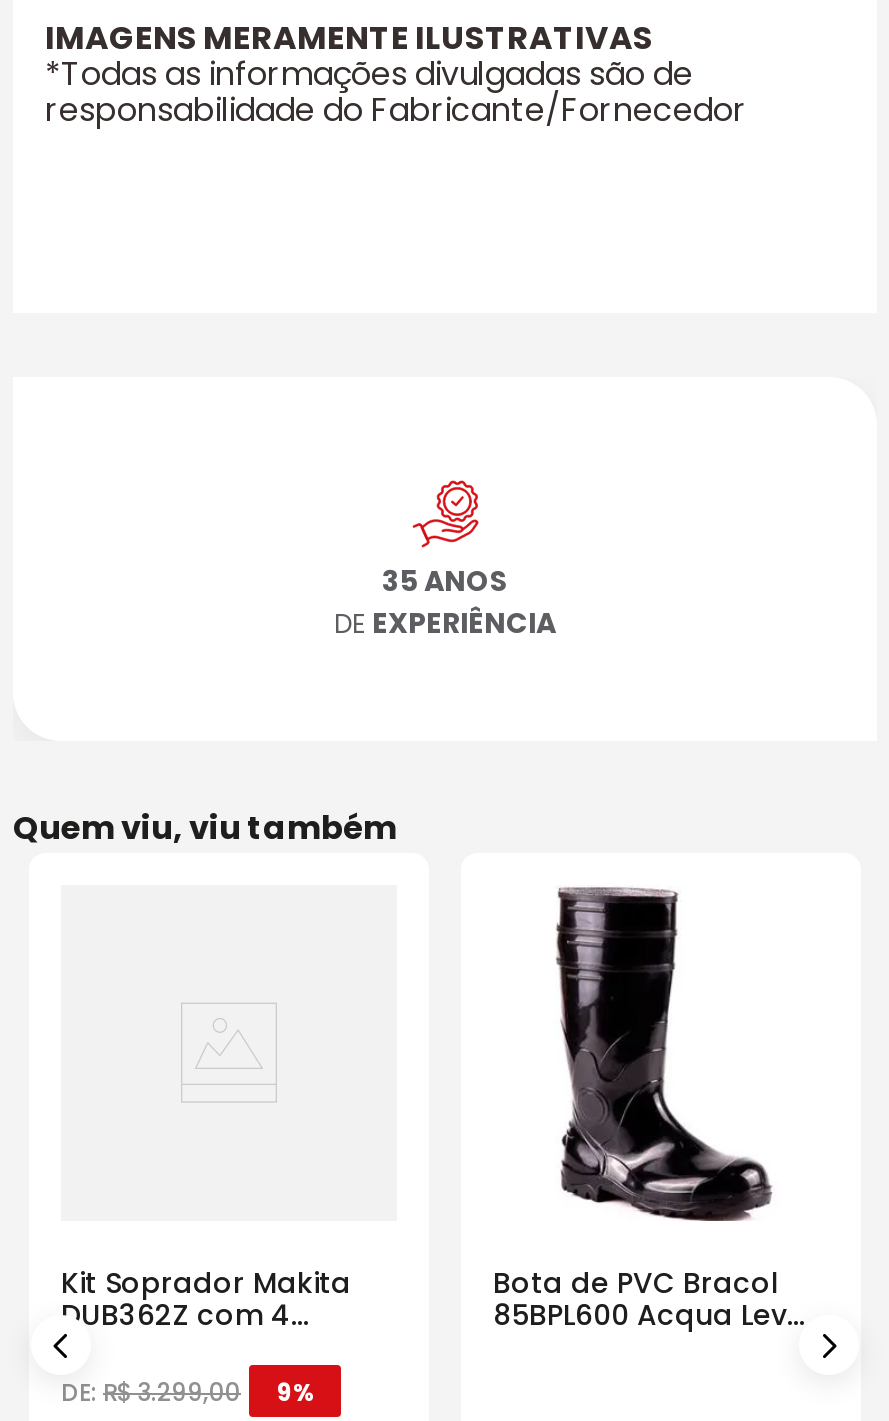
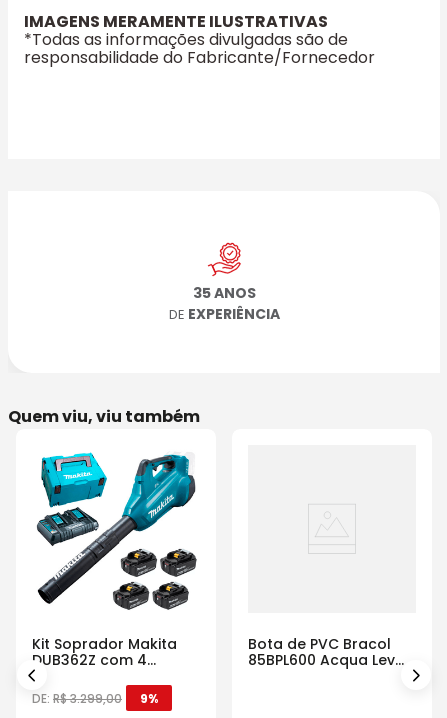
+ [image]

- [image]
